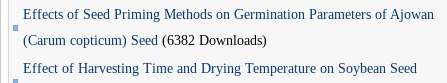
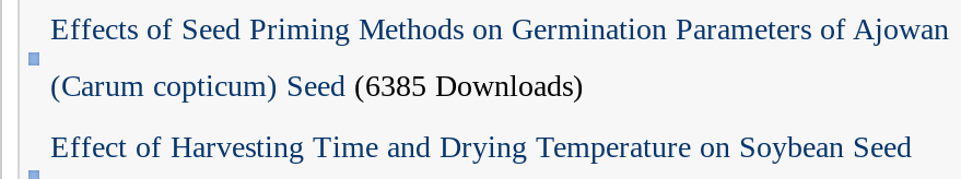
- (Carum copticum) Seed (6382 Downloads)
+ (Carum copticum) Seed (6385 Downloads)
